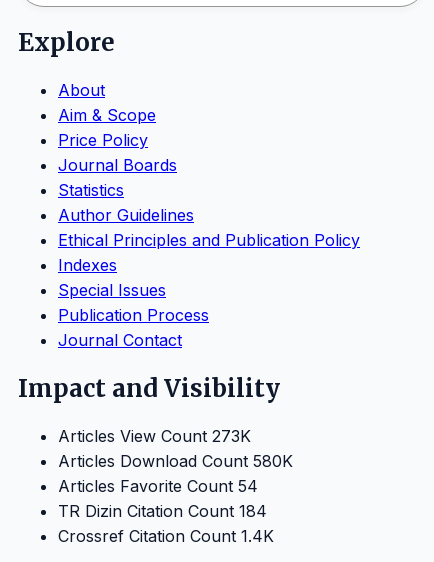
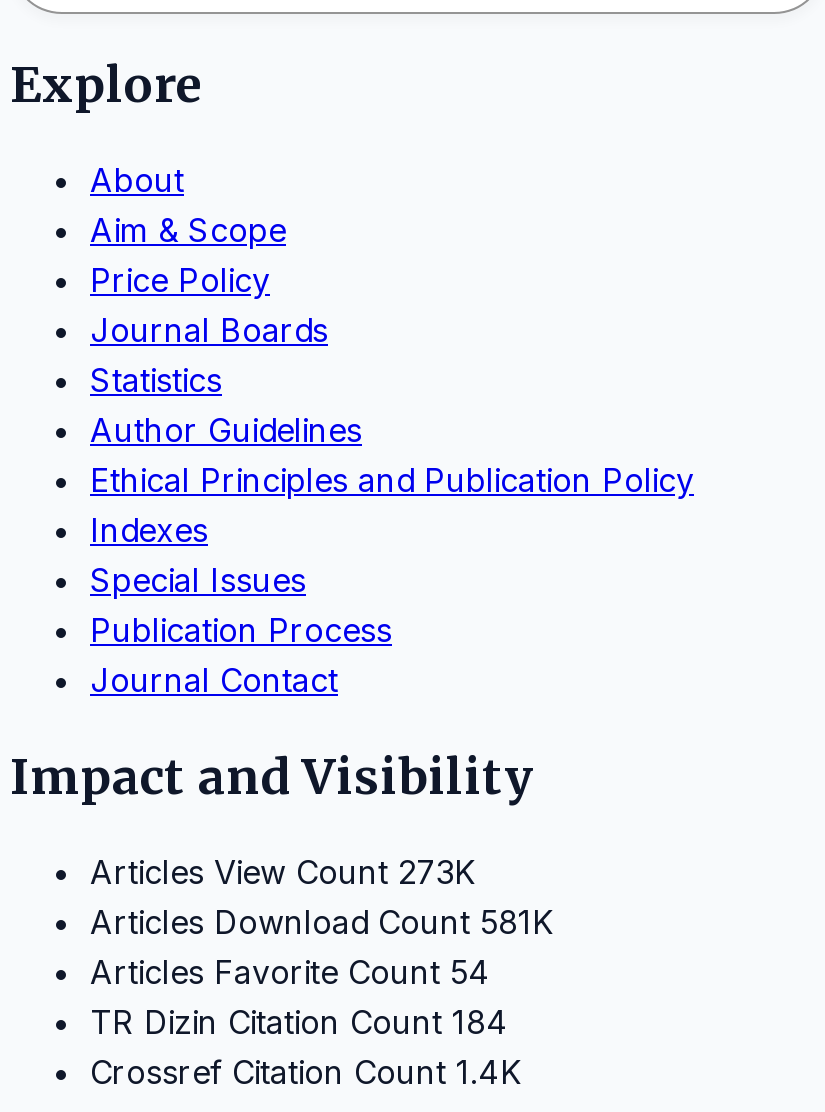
- Articles Download Count 580K
+ Articles Download Count 581K
